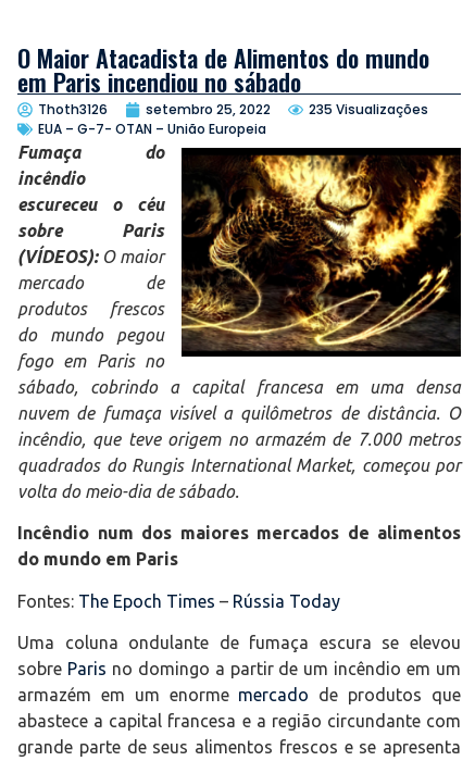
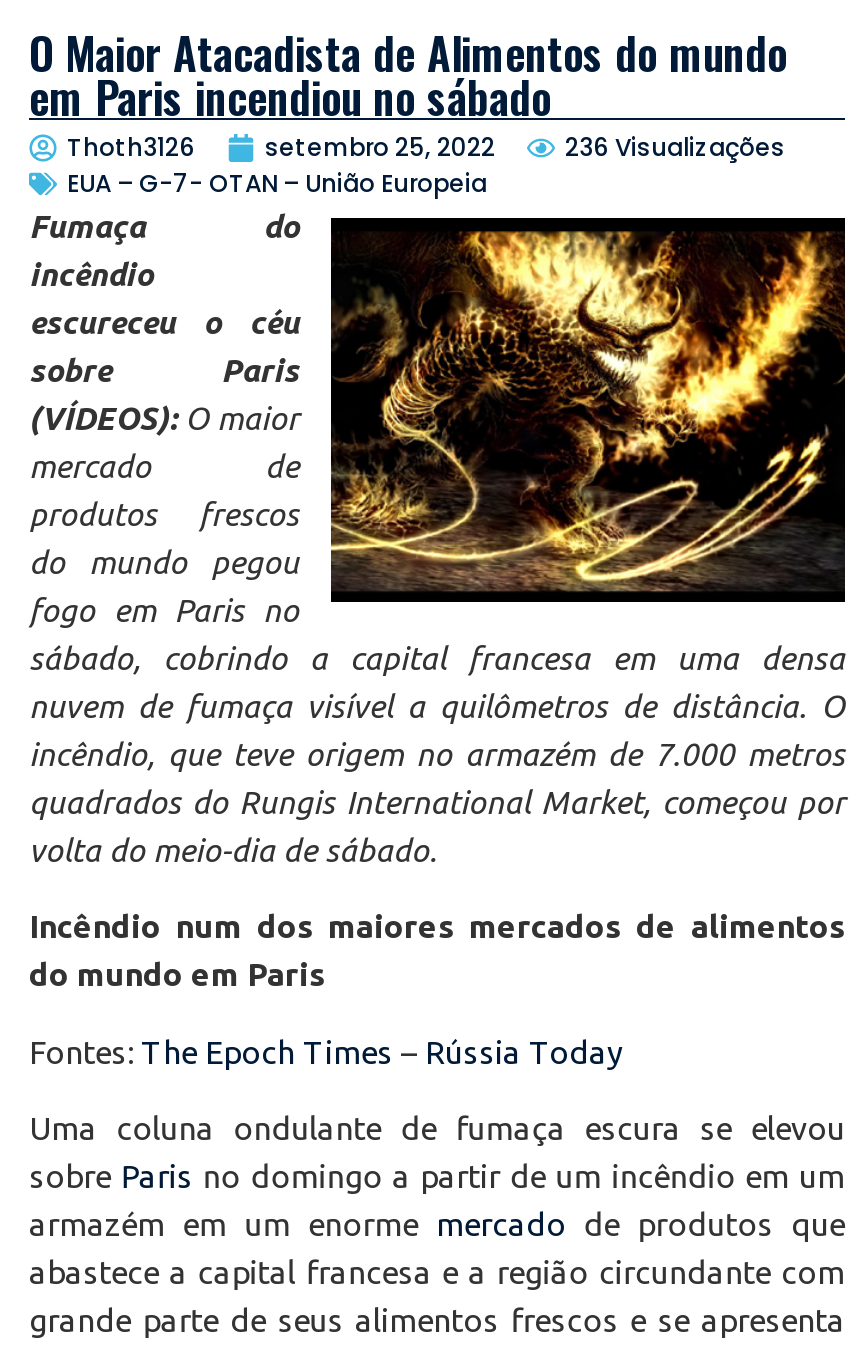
- 235 Visualizações
+ 236 Visualizações
